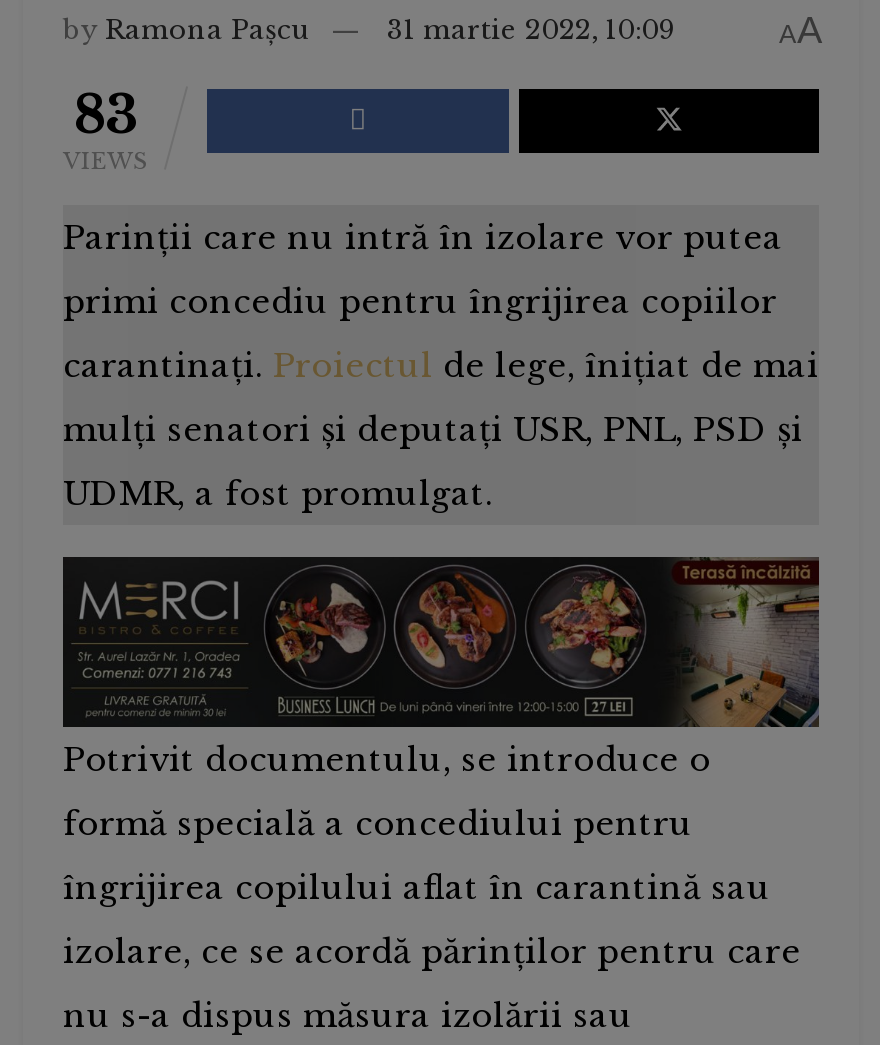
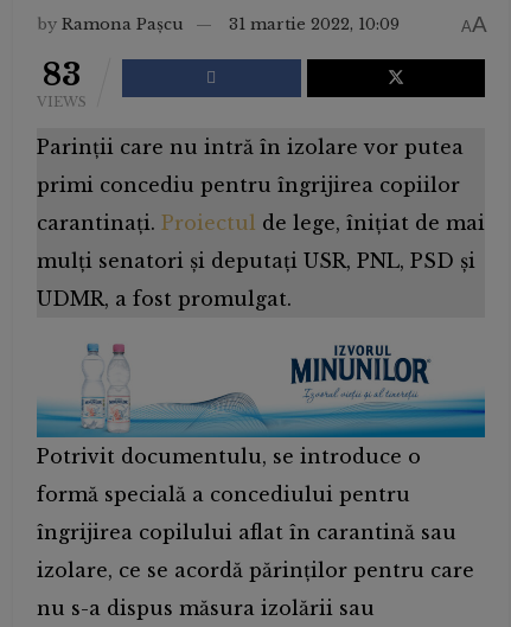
- [image]
+ [image]
